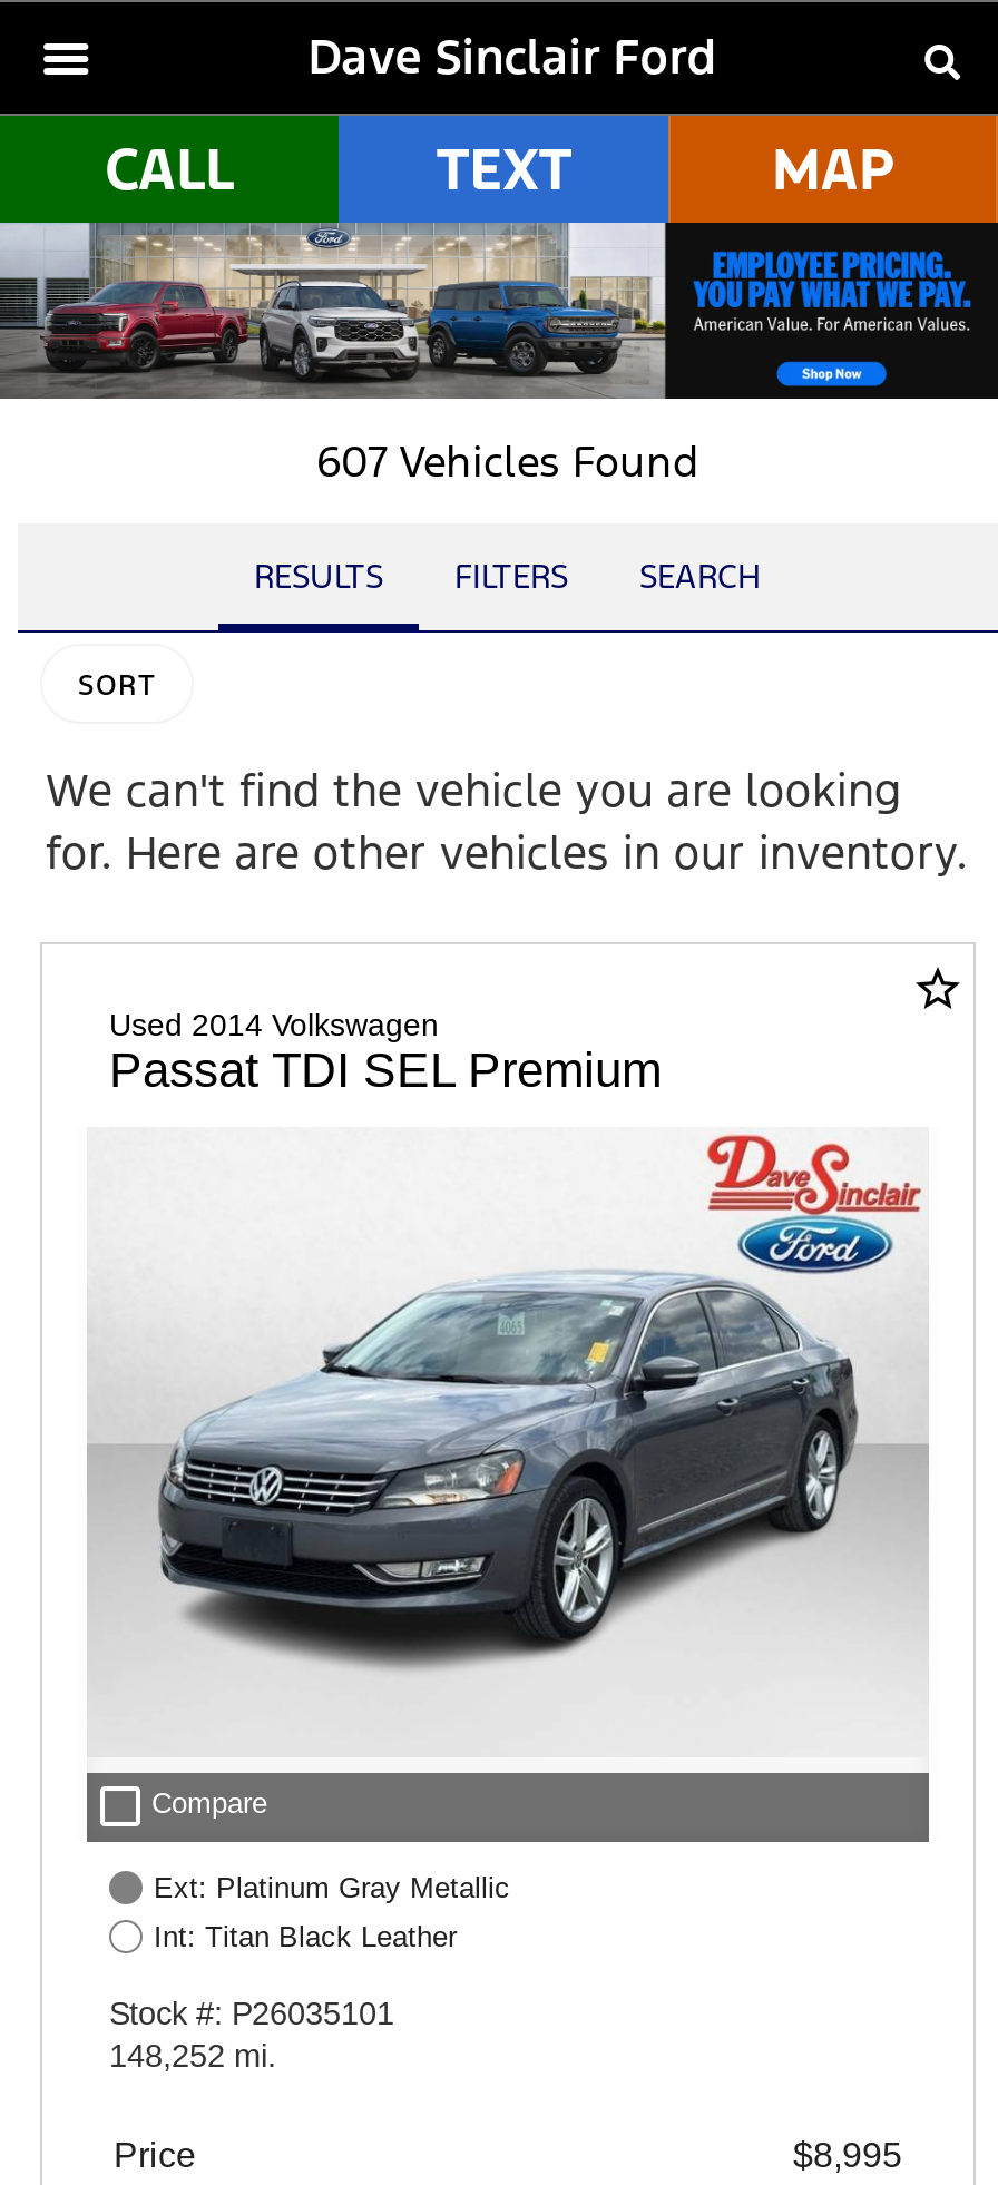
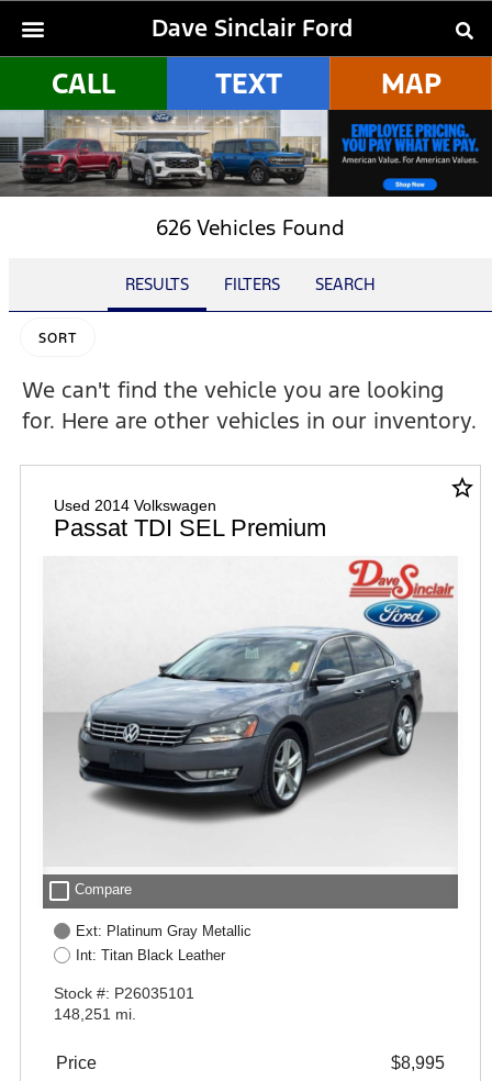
- 607 Vehicles Found
+ 626 Vehicles Found

- 148,252 mi.
+ 148,251 mi.
